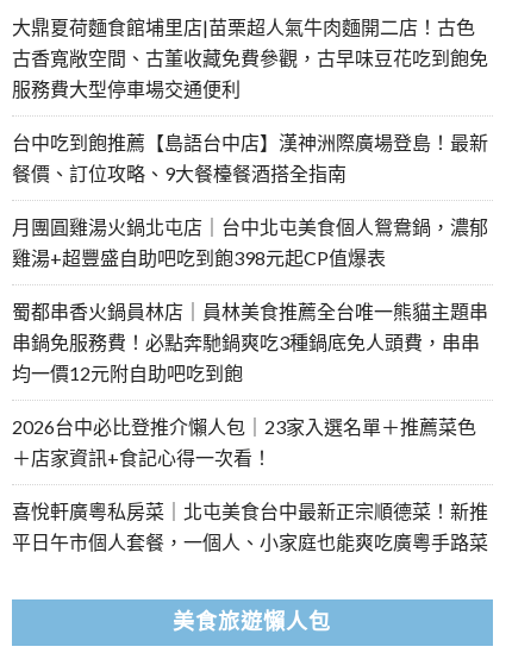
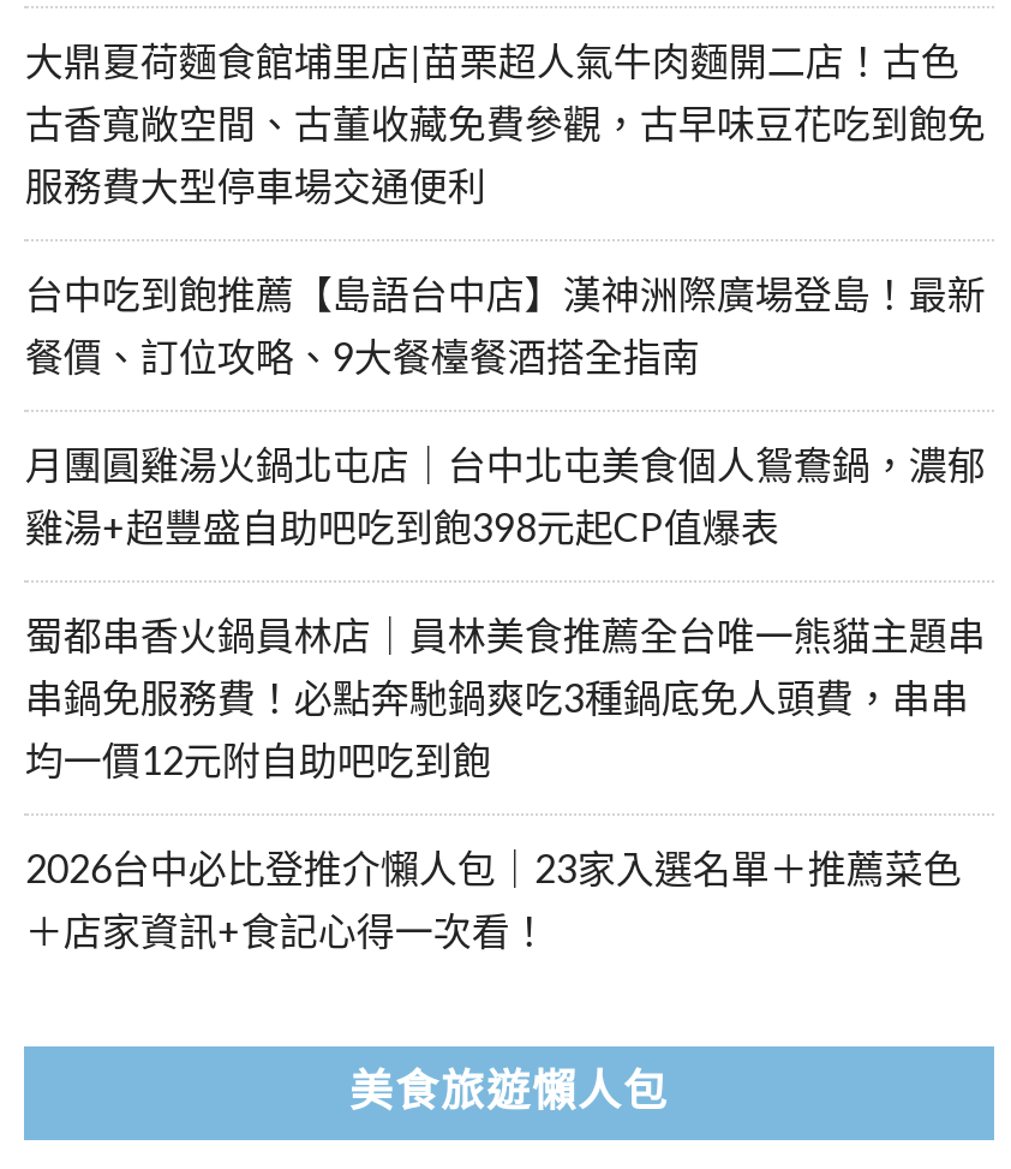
- 喜悅軒廣粵私房菜｜北屯美食台中最新正宗順德菜！新推
- 平日午市個人套餐，一個人、小家庭也能爽吃廣粵手路菜
